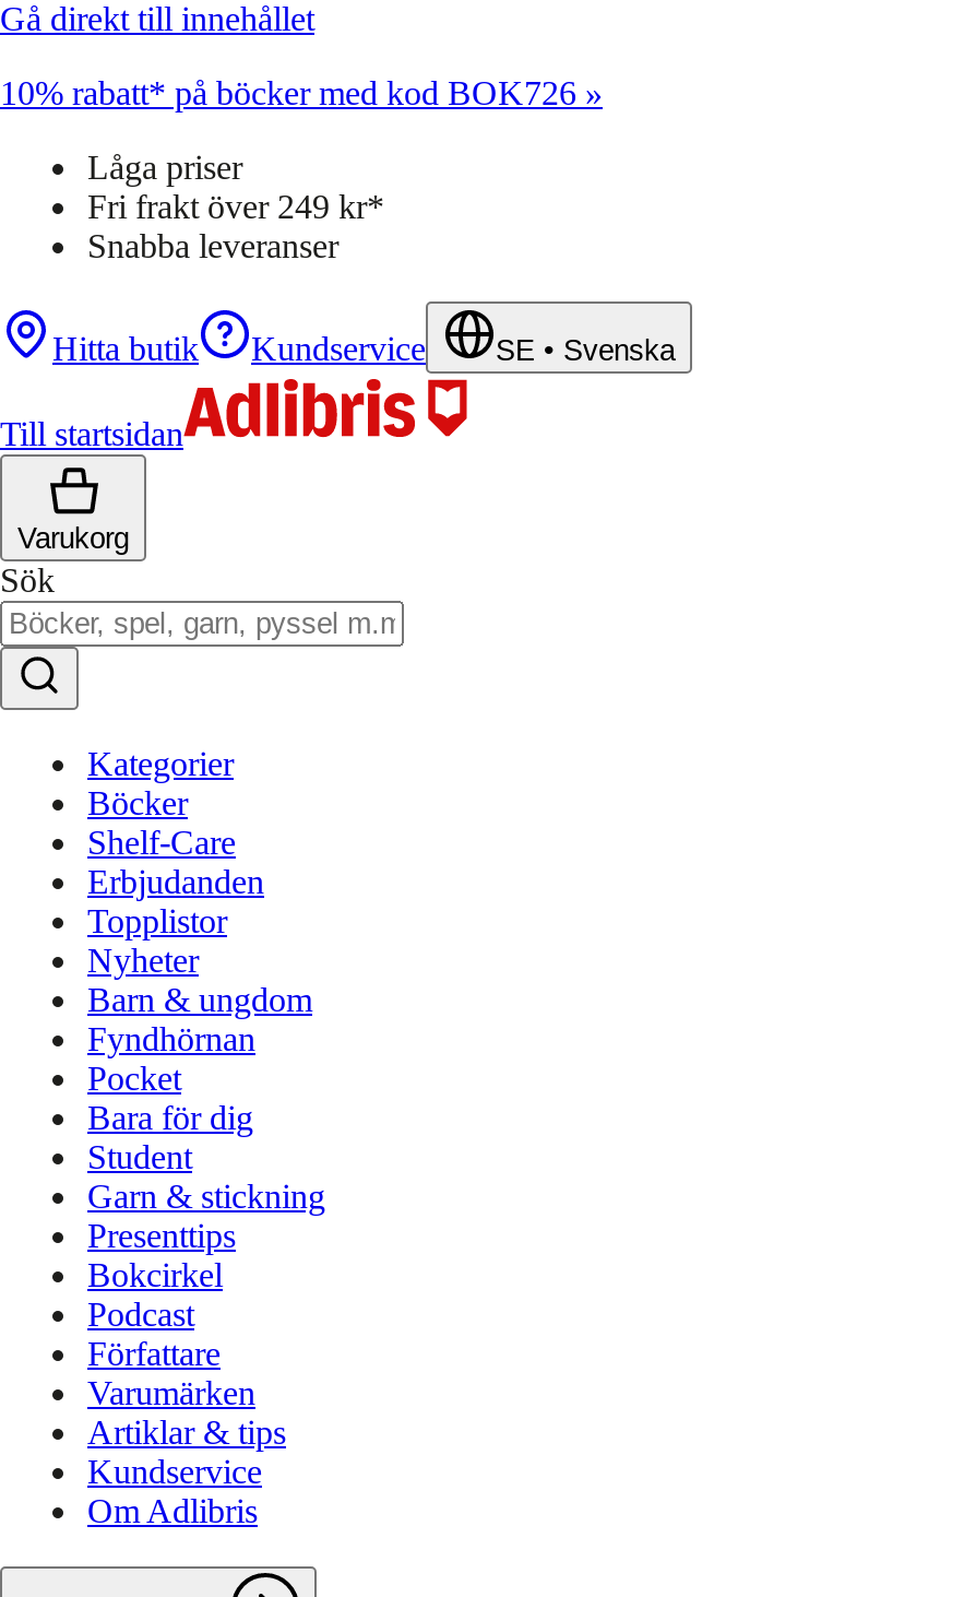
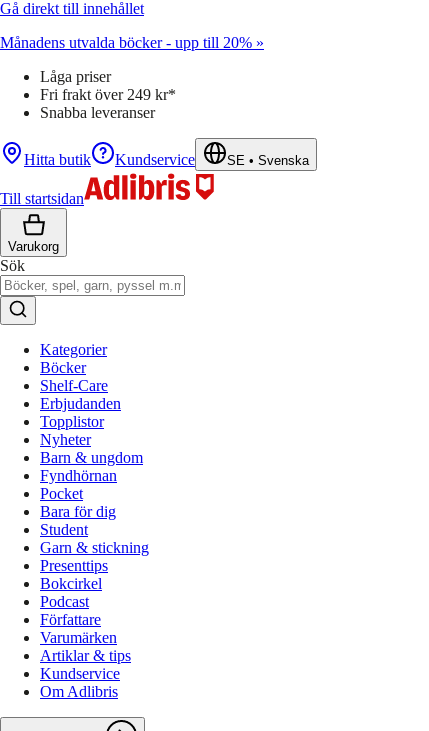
- 10% rabatt* på böcker med kod BOK726 »
+ Månadens utvalda böcker - upp till 20% »
